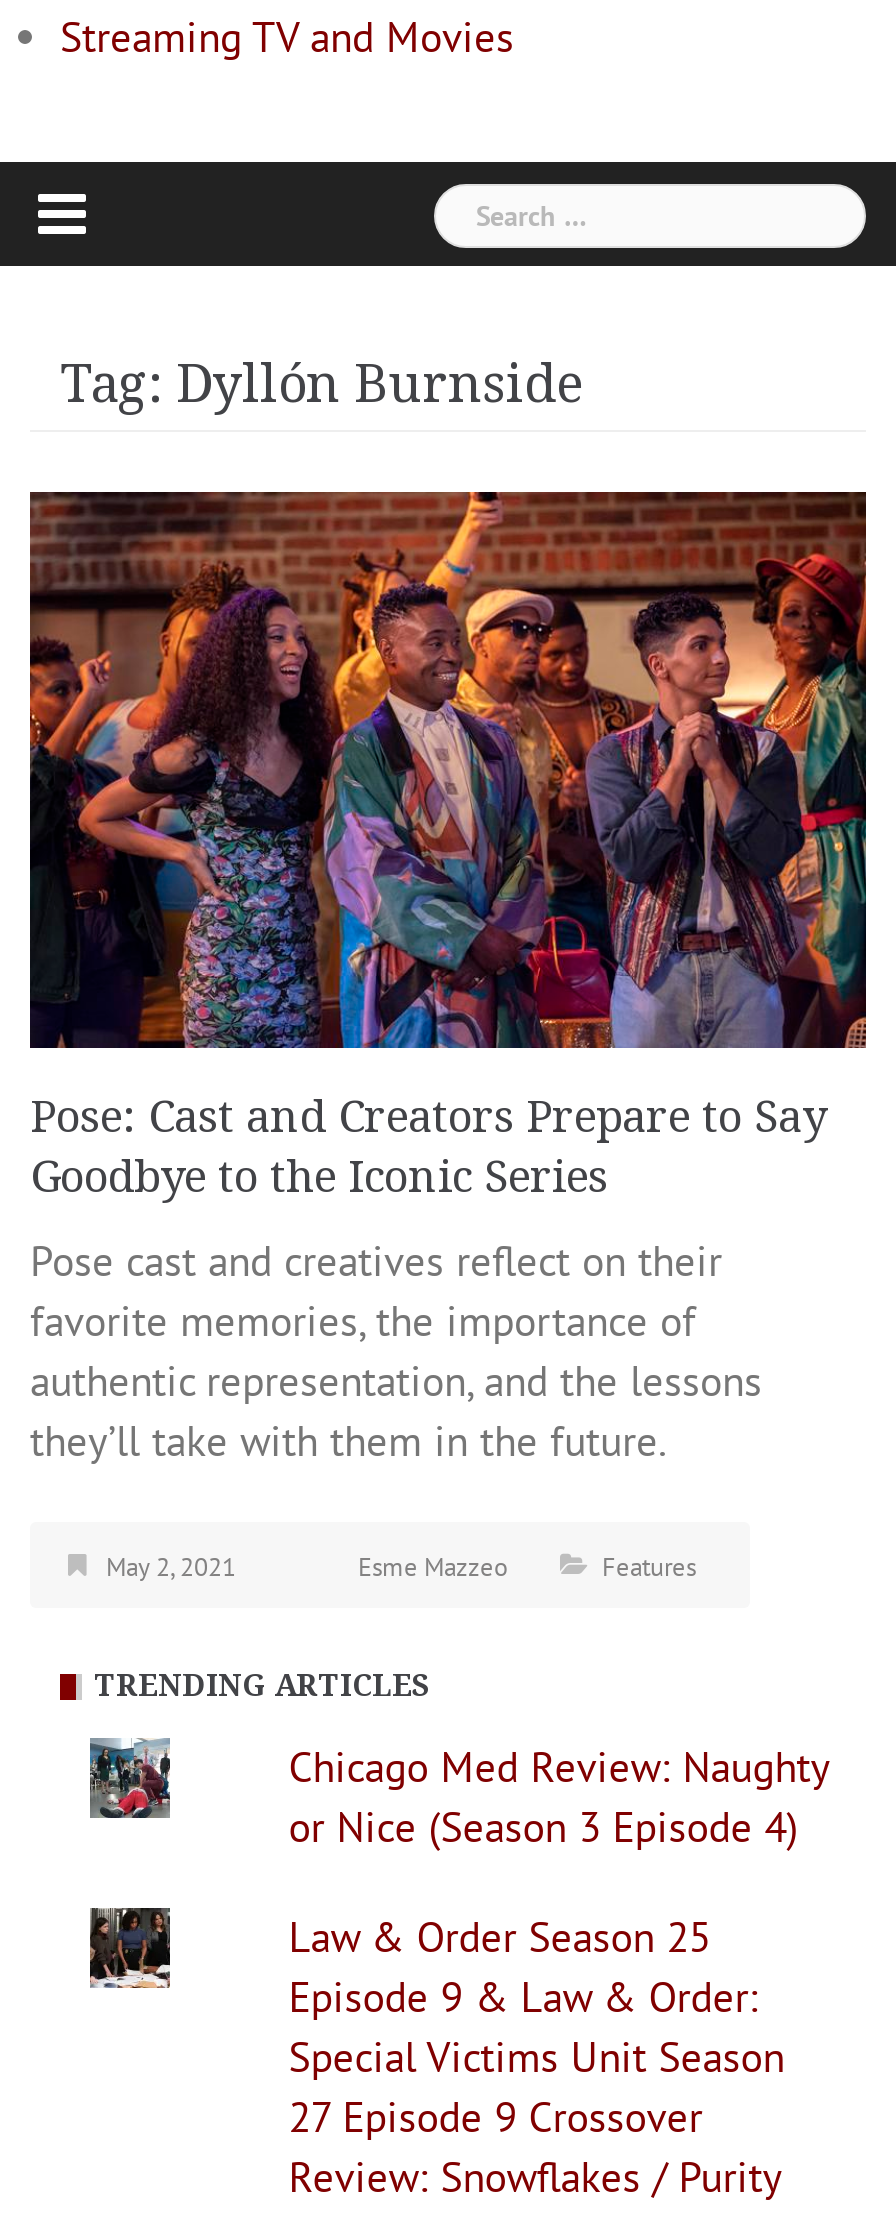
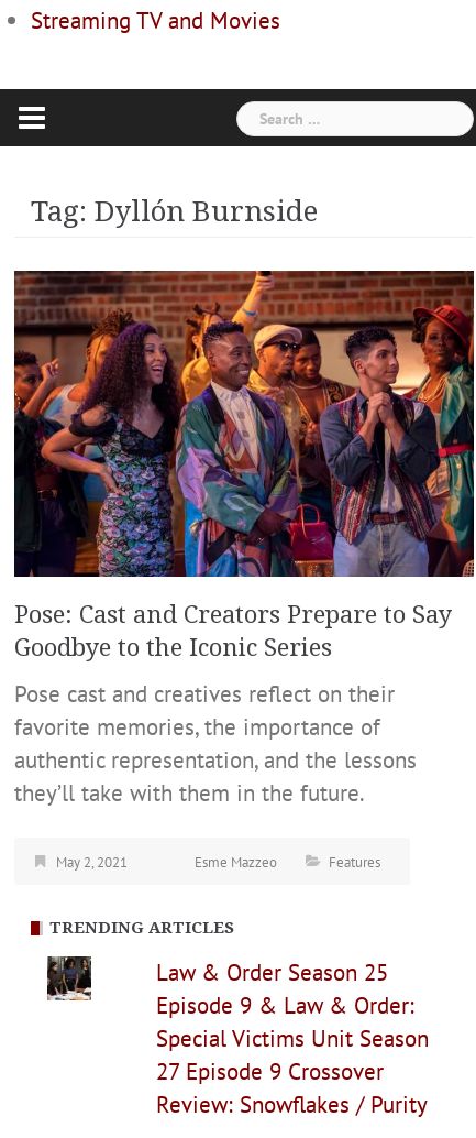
- [image]

- Chicago Med Review: Naughty
- or Nice (Season 3 Episode 4)
